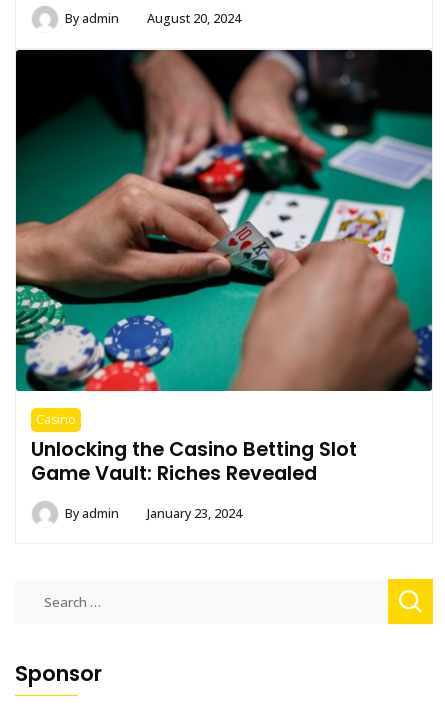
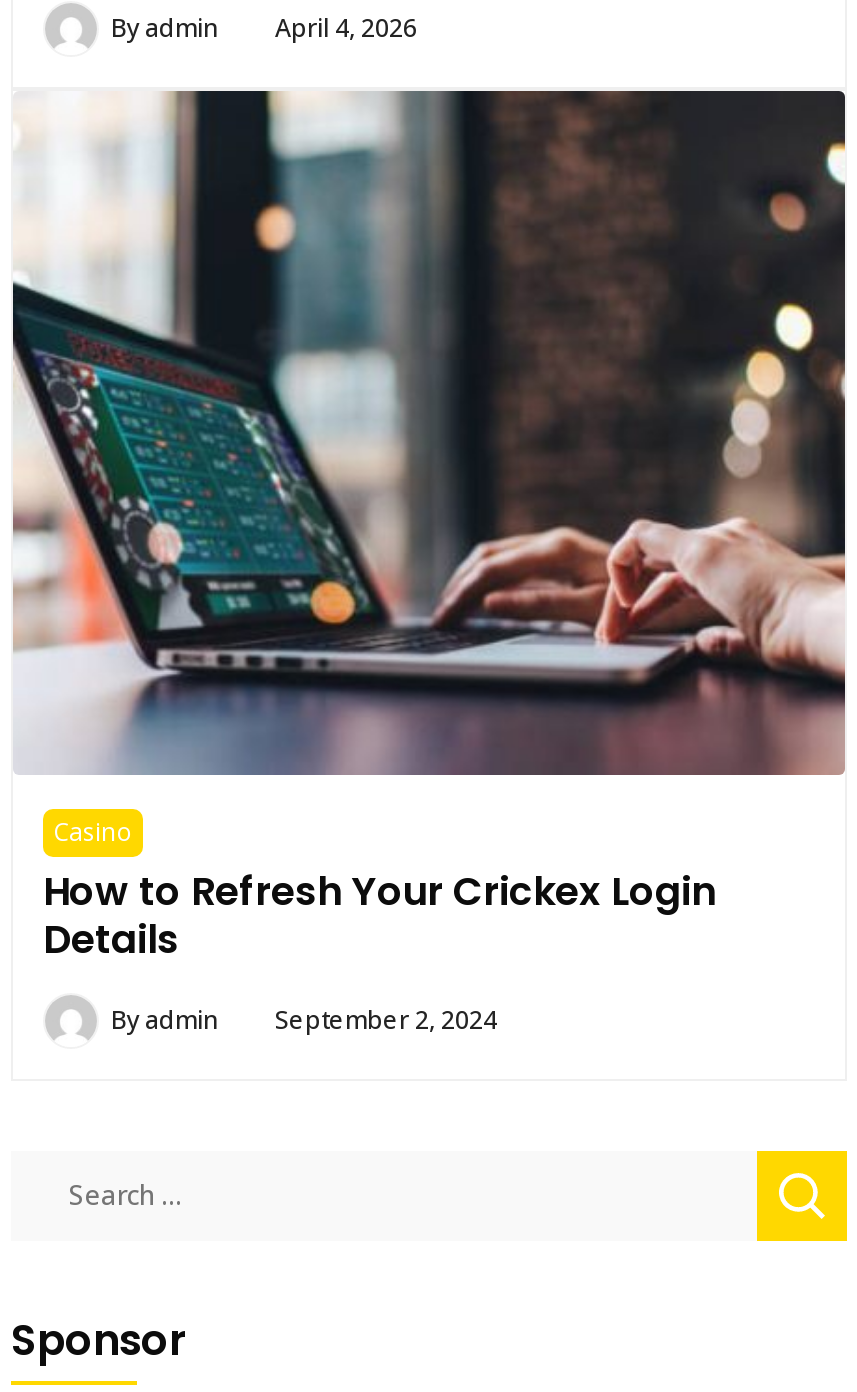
- By admin August 20, 2024
+ By admin April 4, 2026

- [image]
+ [image]

- Unlocking the Casino Betting Slot
- Game Vault: Riches Revealed
+ How to Refresh Your Crickex Login
+ Details

- By admin January 23, 2024
+ By admin September 2, 2024
